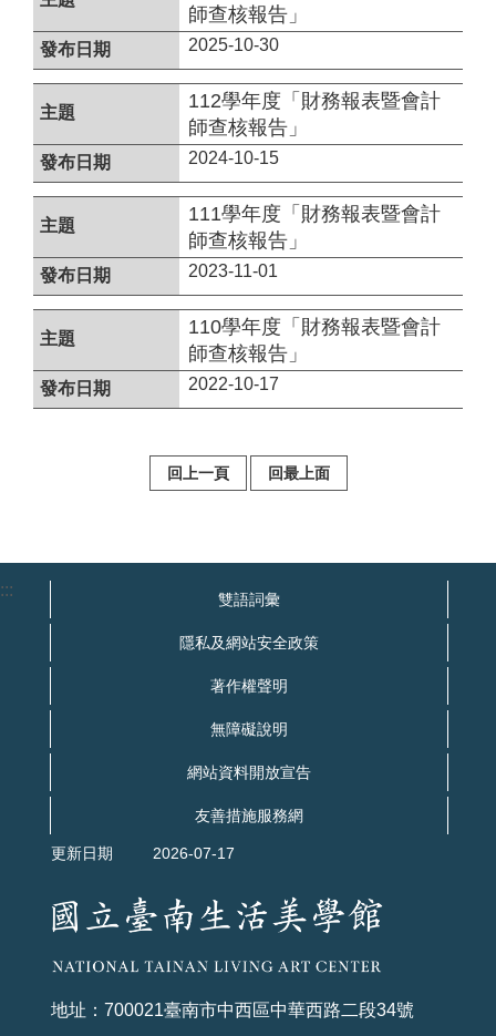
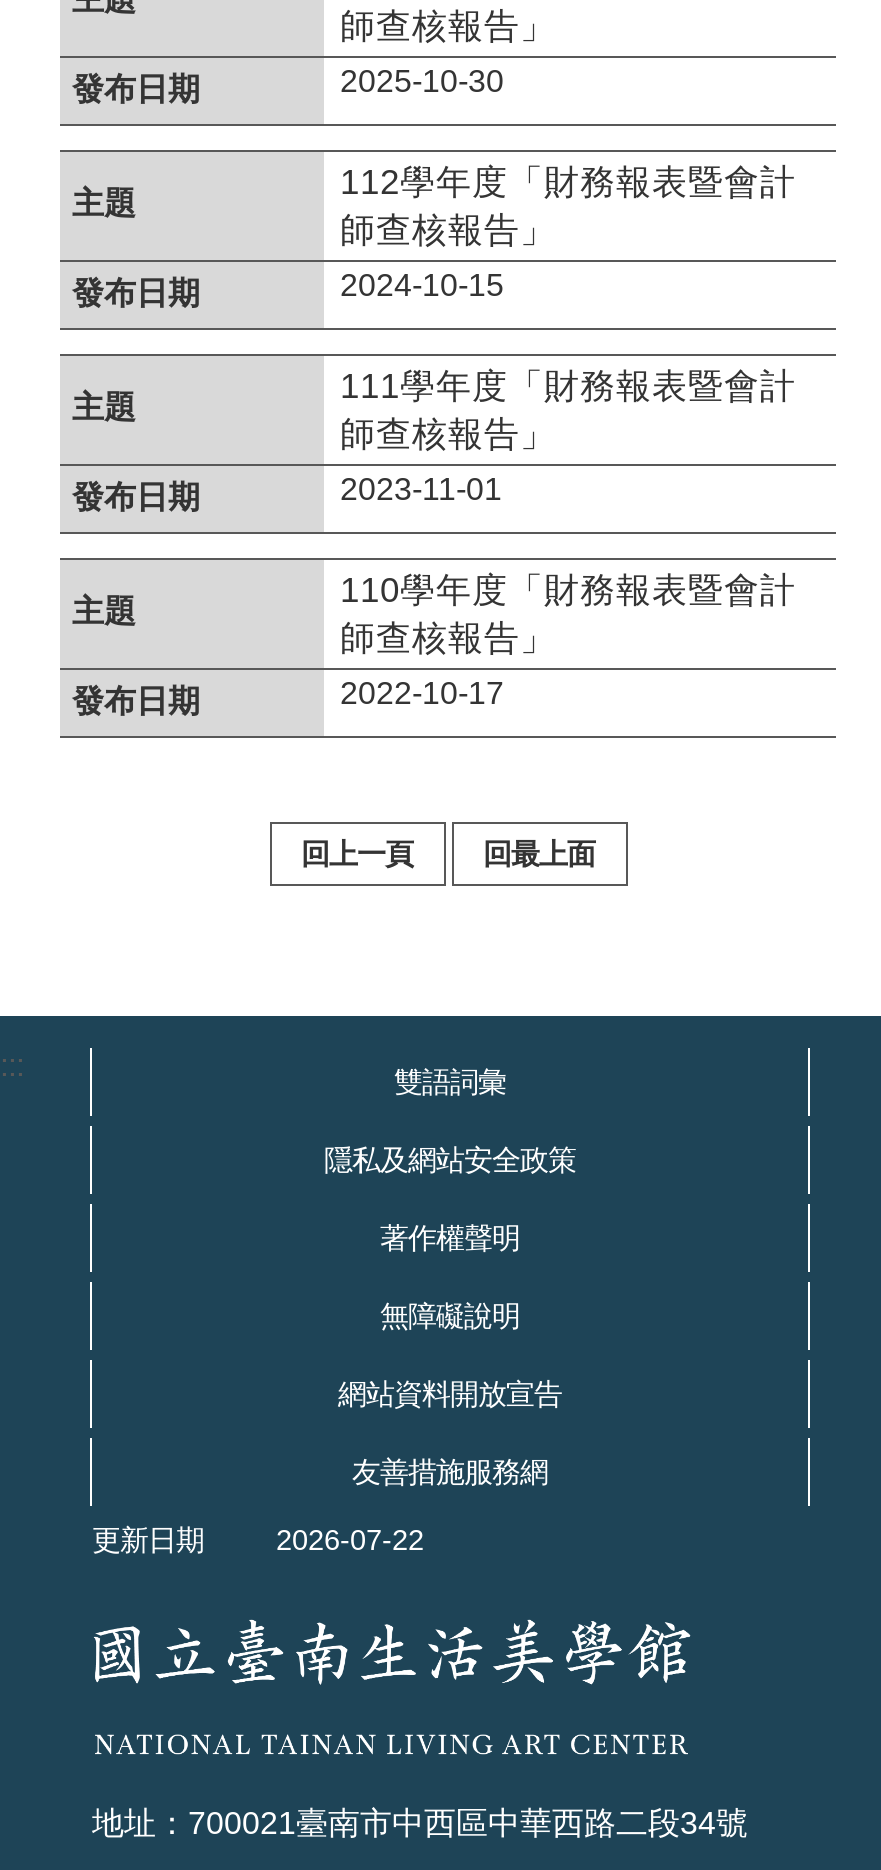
- 2026-07-17
+ 2026-07-22
